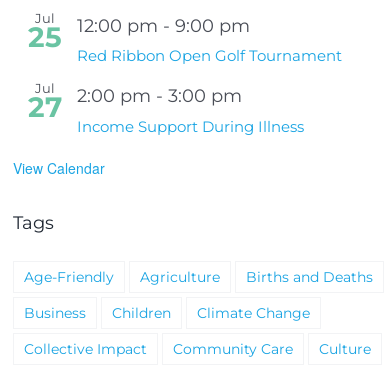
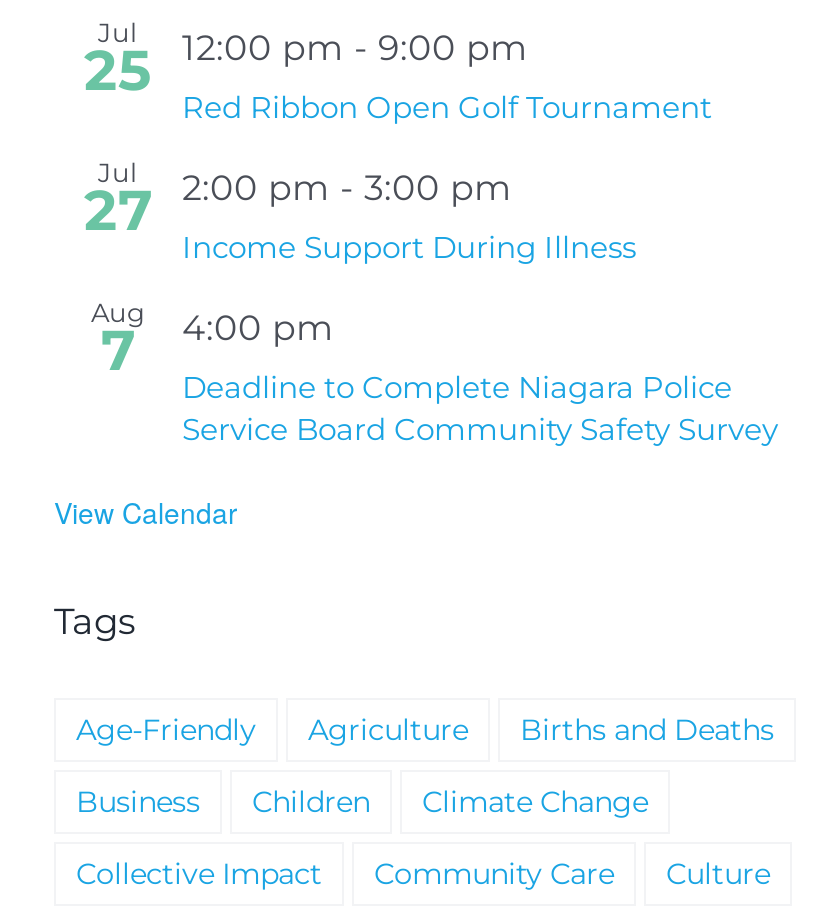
+ Aug
+ 7
+ 4:00 pm
+ Deadline to Complete Niagara Police
+ Service Board Community Safety Survey
